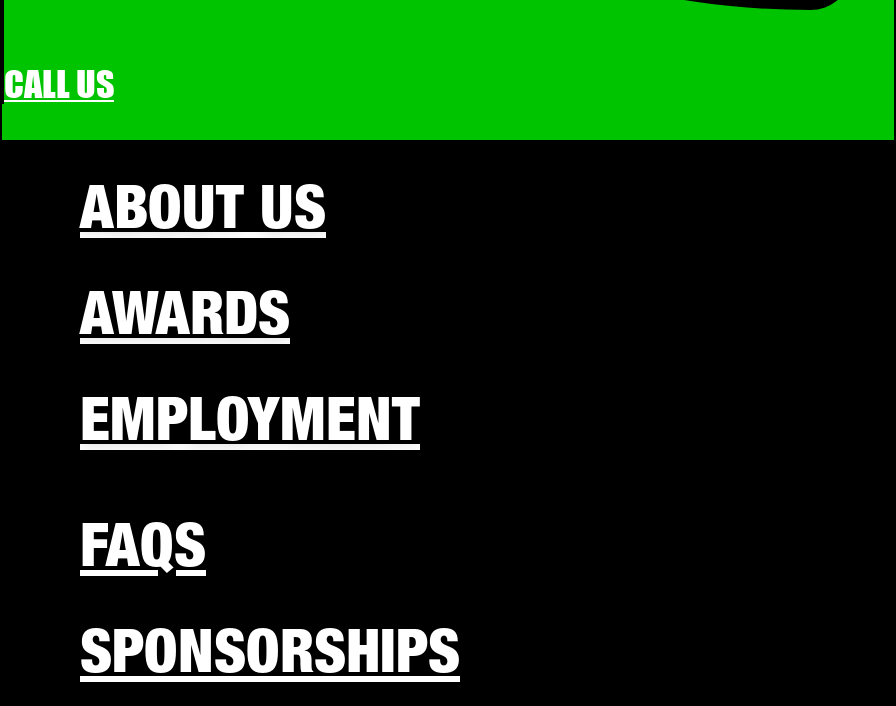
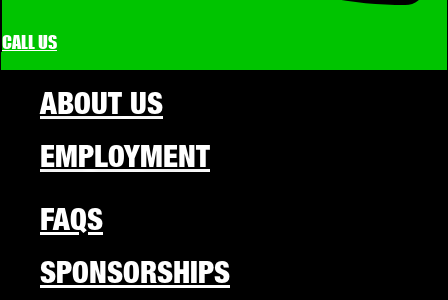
- AWARDS
